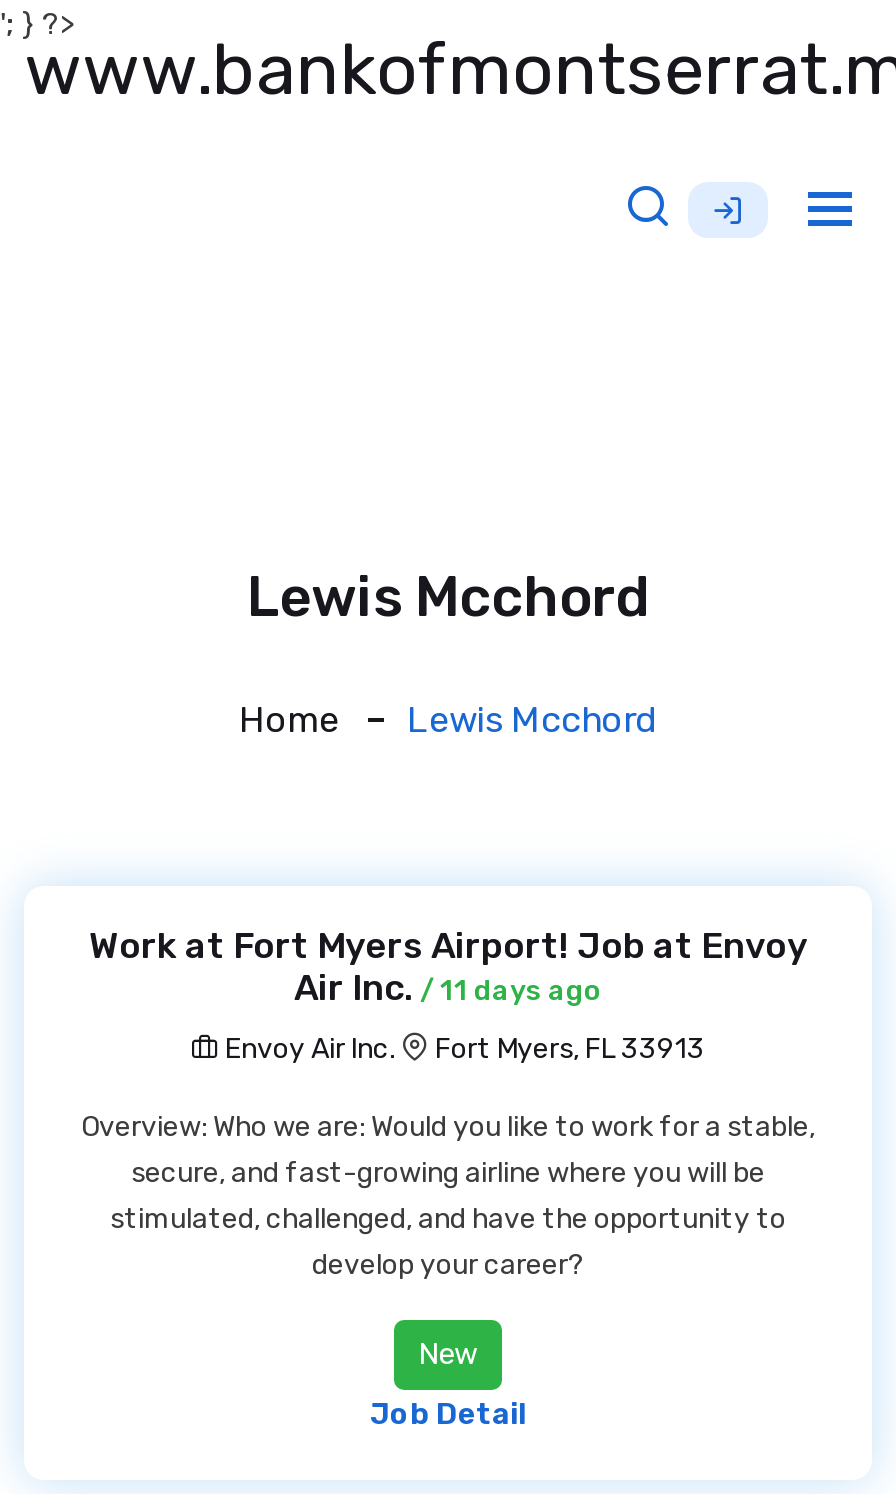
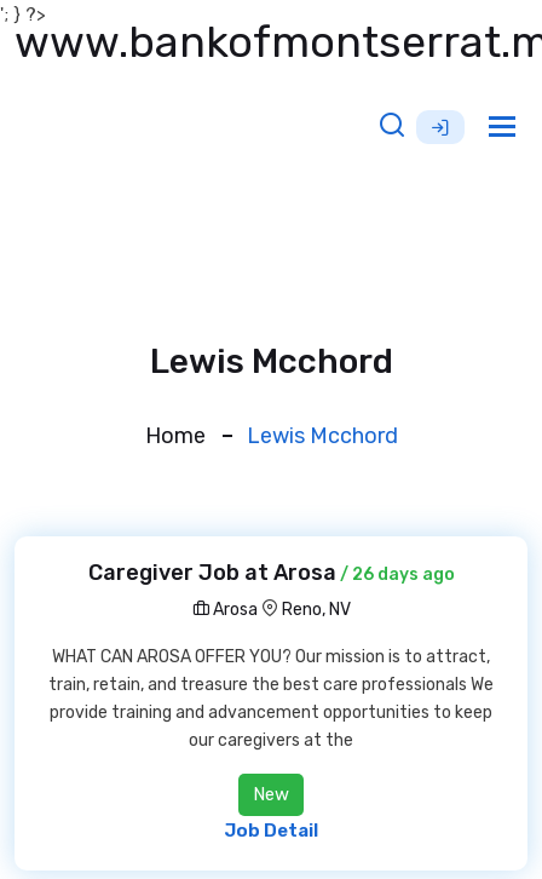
- Work at Fort Myers Airport! Job at Envoy
- Air Inc. / 11 days ago
+ Caregiver Job at Arosa / 26 days ago

- Envoy Air Inc.
- Fort Myers, FL 33913
+ Arosa
+ Reno, NV

- Overview: Who we are: Would you like to work for a stable,
- secure, and fast-growing airline where you will be
- stimulated, challenged, and have the opportunity to
- develop your career?
+ WHAT CAN AROSA OFFER YOU? Our mission is to attract,
+ train, retain, and treasure the best care professionals We
+ provide training and advancement opportunities to keep
+ our caregivers at the
